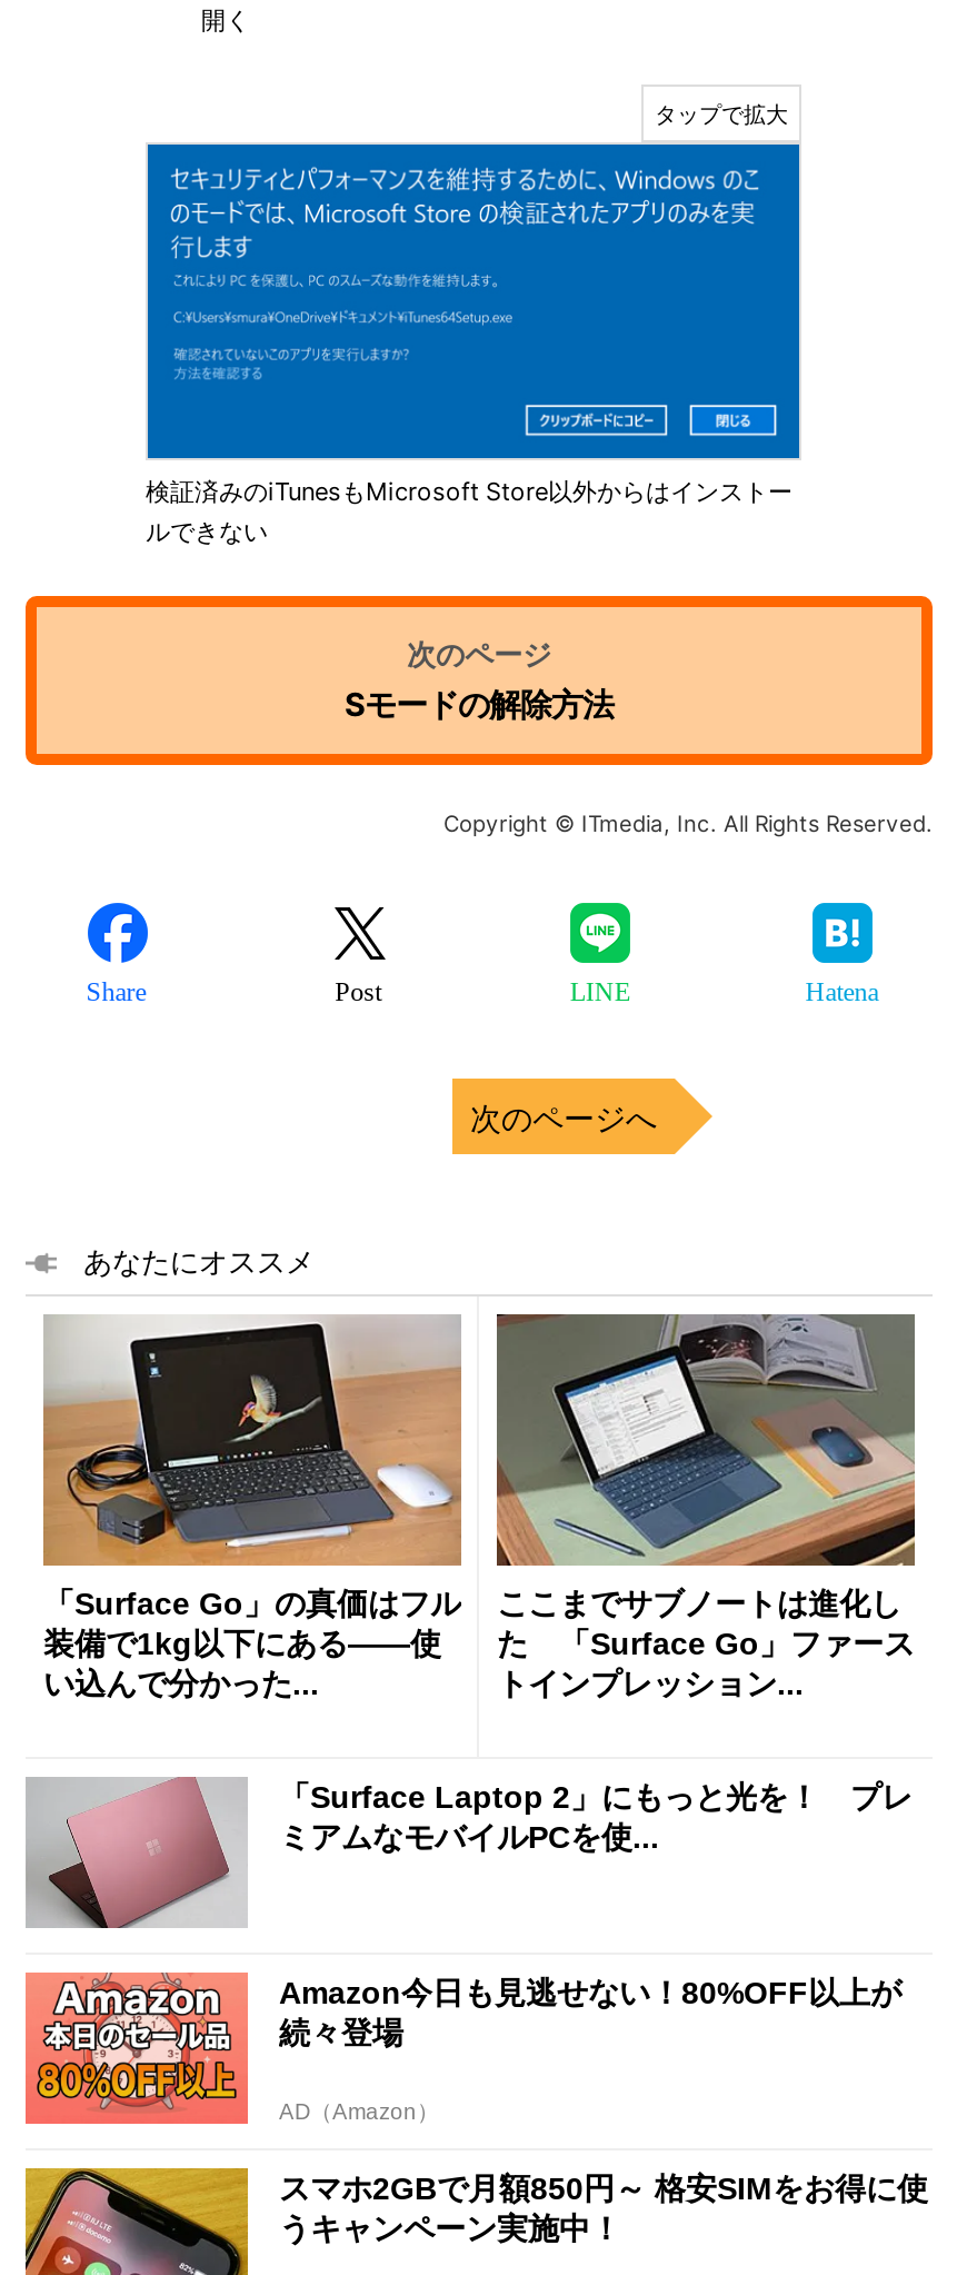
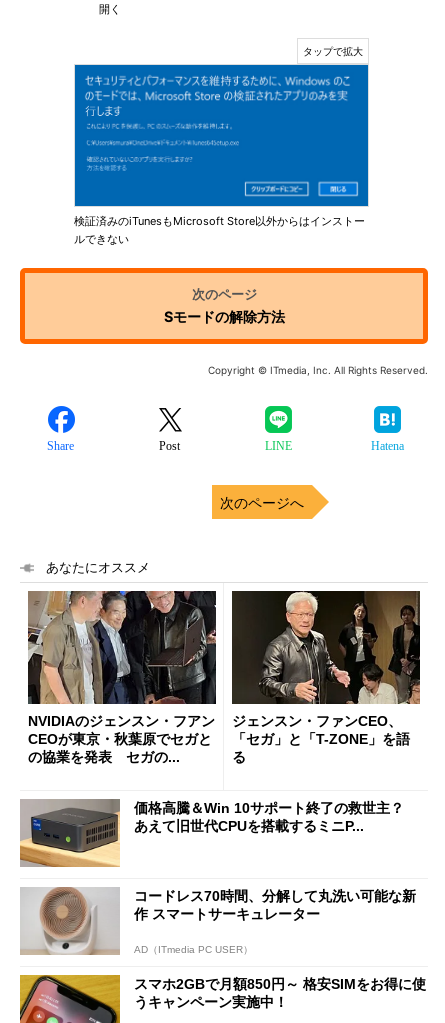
- [image]
- 「Surface Go」の真価はフル
- 装備で1kg以下にある――使
- い込んで分かった...
+ [image]
+ NVIDIAのジェンスン・フアン
+ CEOが東京・秋葉原でセガと
+ の協業を発表 セガの...

- [image]
- ここまでサブノートは進化し
- た 「Surface Go」ファース
- トインプレッション...
+ [image]
+ ジェンスン・ファンCEO、
+ 「セガ」と「T-ZONE」を語
+ る

- [image]
- 「Surface Laptop 2」にもっと光を！ プレ
- ミアムなモバイルPCを使...
+ [image]
+ 価格高騰＆Win 10サポート終了の救世主？
+ あえて旧世代CPUを搭載するミニP...

- [image]
- Amazon今日も見逃せない！80%OFF以上が
- 続々登場
+ [image]
+ コードレス70時間、分解して丸洗い可能な新
+ 作 スマートサーキュレーター

- AD（Amazon）
+ AD（ITmedia PC USER）
